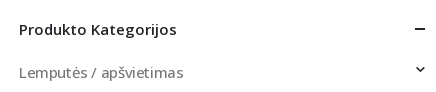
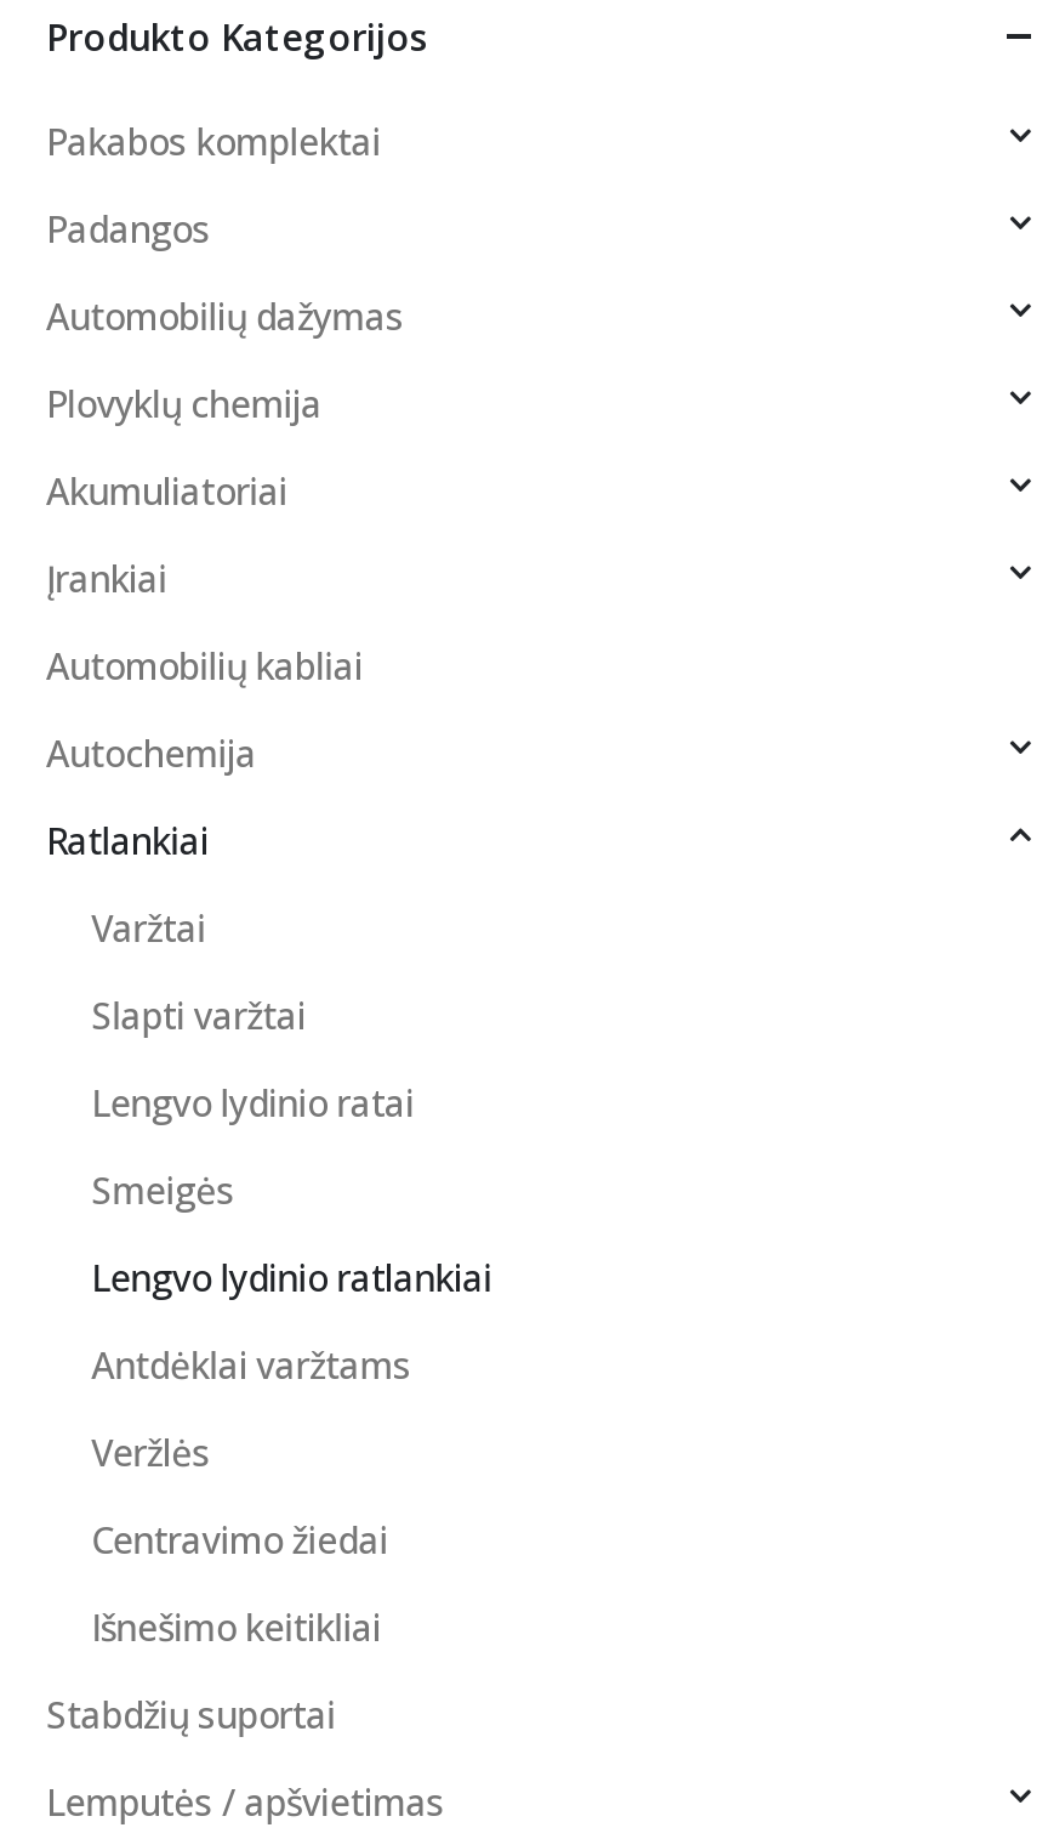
+ Pakabos komplektai
+ Padangos
+ Automobilių dažymas
+ Plovyklų chemija
+ Akumuliatoriai
+ Įrankiai
+ Automobilių kabliai
+ Autochemija
+ Ratlankiai
+ Varžtai
+ Slapti varžtai
+ Lengvo lydinio ratai
+ Smeigės
+ Lengvo lydinio ratlankiai
+ Antdėklai varžtams
+ Veržlės
+ Centravimo žiedai
+ Išnešimo keitikliai
+ Stabdžių suportai
